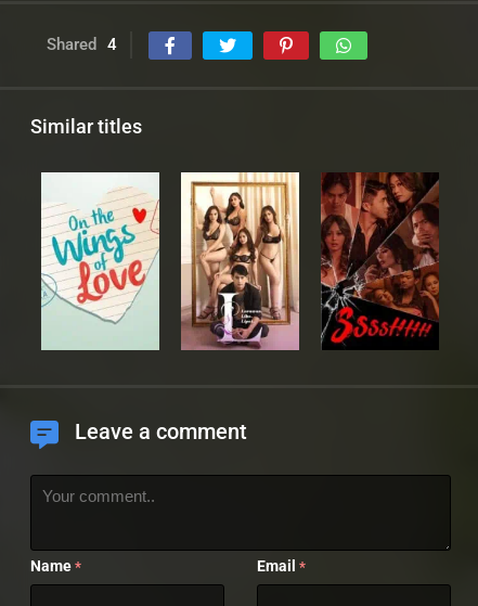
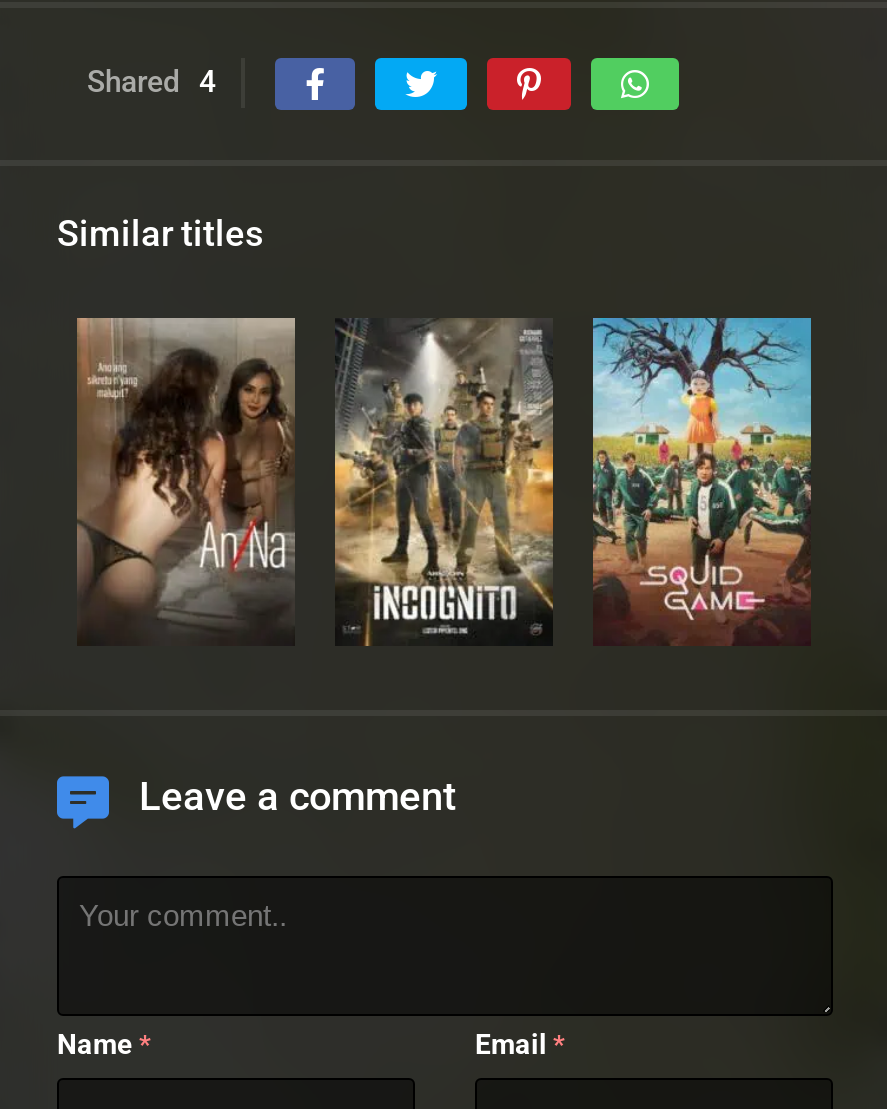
- [image]
+ [image]

- [image]
+ [image]

- [image]
+ [image]
